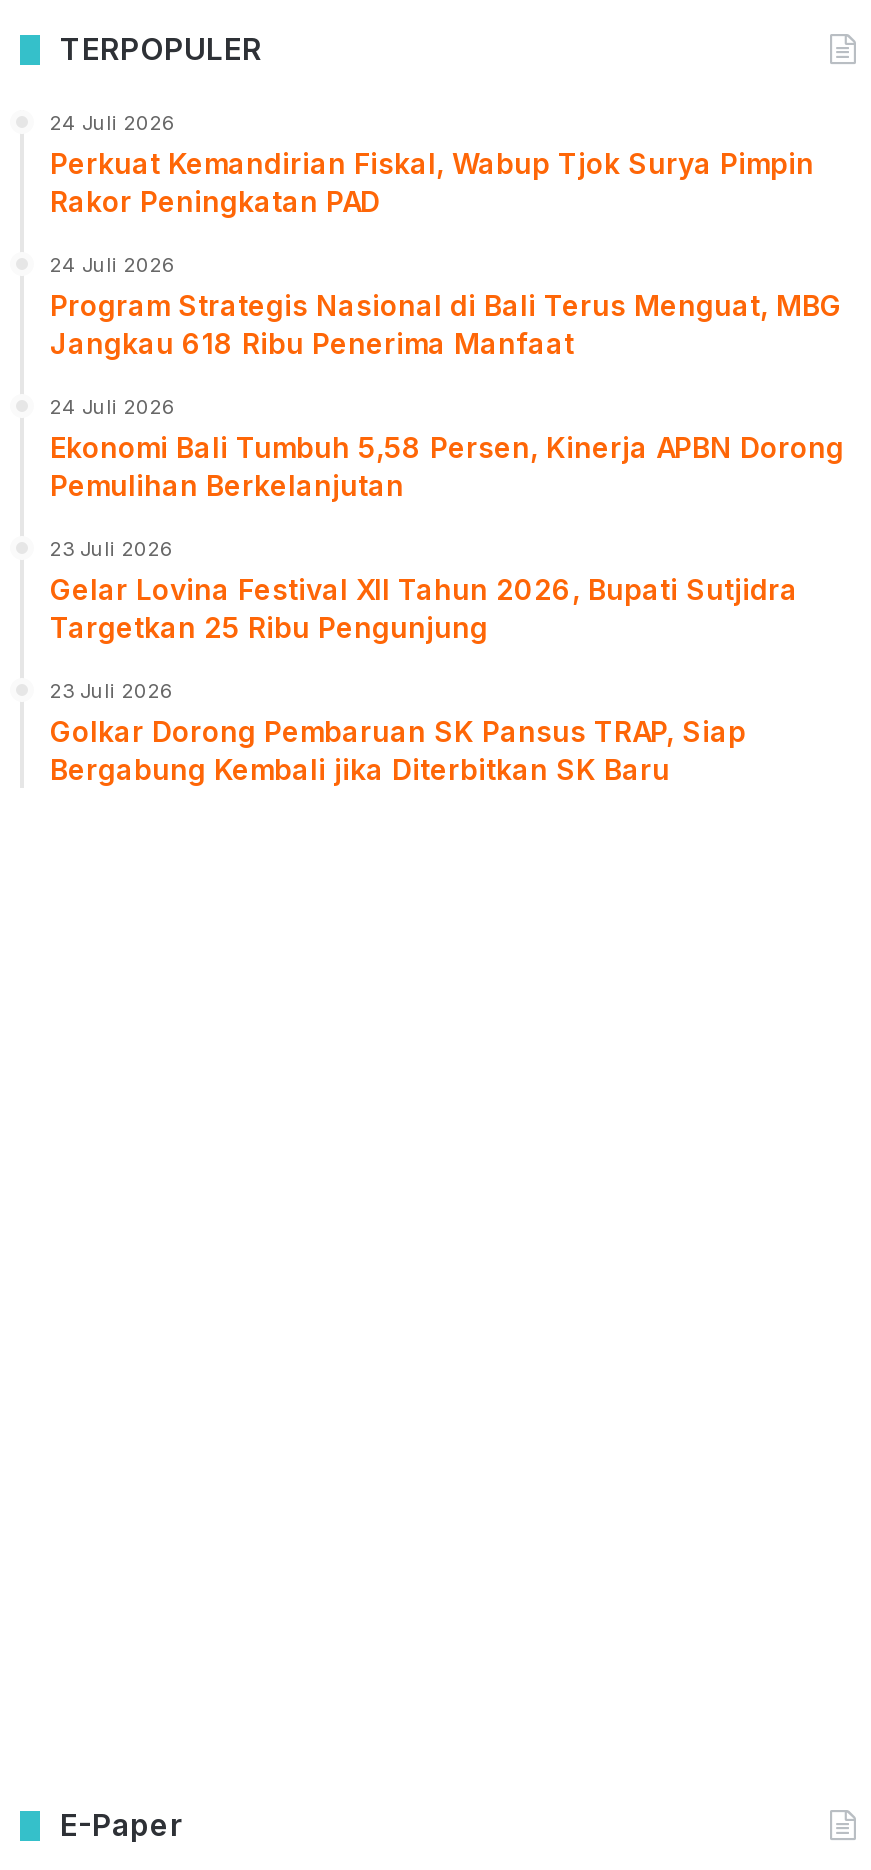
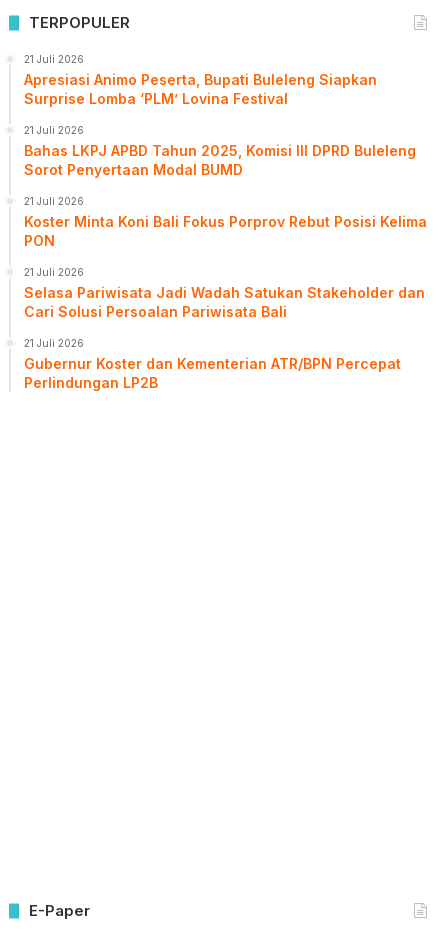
- 24 Juli 2026
- Perkuat Kemandirian Fiskal, Wabup Tjok Surya Pimpin
- Rakor Peningkatan PAD
+ 21 Juli 2026
+ Apresiasi Animo Peserta, Bupati Buleleng Siapkan
+ Surprise Lomba ‘PLM’ Lovina Festival

- 24 Juli 2026
- Program Strategis Nasional di Bali Terus Menguat, MBG
- Jangkau 618 Ribu Penerima Manfaat
+ 21 Juli 2026
+ Bahas LKPJ APBD Tahun 2025, Komisi III DPRD Buleleng
+ Sorot Penyertaan Modal BUMD

- 24 Juli 2026
- Ekonomi Bali Tumbuh 5,58 Persen, Kinerja APBN Dorong
- Pemulihan Berkelanjutan
+ 21 Juli 2026
+ Koster Minta Koni Bali Fokus Porprov Rebut Posisi Kelima
+ PON

- 23 Juli 2026
- Gelar Lovina Festival XII Tahun 2026, Bupati Sutjidra
- Targetkan 25 Ribu Pengunjung
+ 21 Juli 2026
+ Selasa Pariwisata Jadi Wadah Satukan Stakeholder dan
+ Cari Solusi Persoalan Pariwisata Bali

- 23 Juli 2026
- Golkar Dorong Pembaruan SK Pansus TRAP, Siap
- Bergabung Kembali jika Diterbitkan SK Baru
+ 21 Juli 2026
+ Gubernur Koster dan Kementerian ATR/BPN Percepat
+ Perlindungan LP2B
